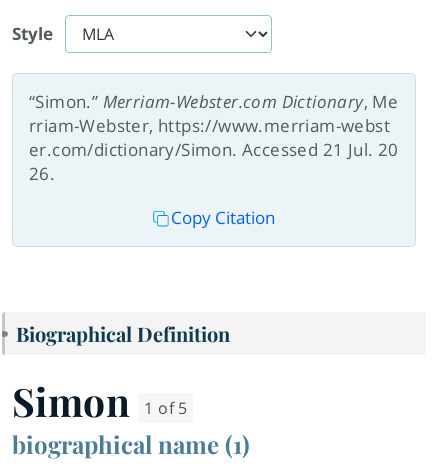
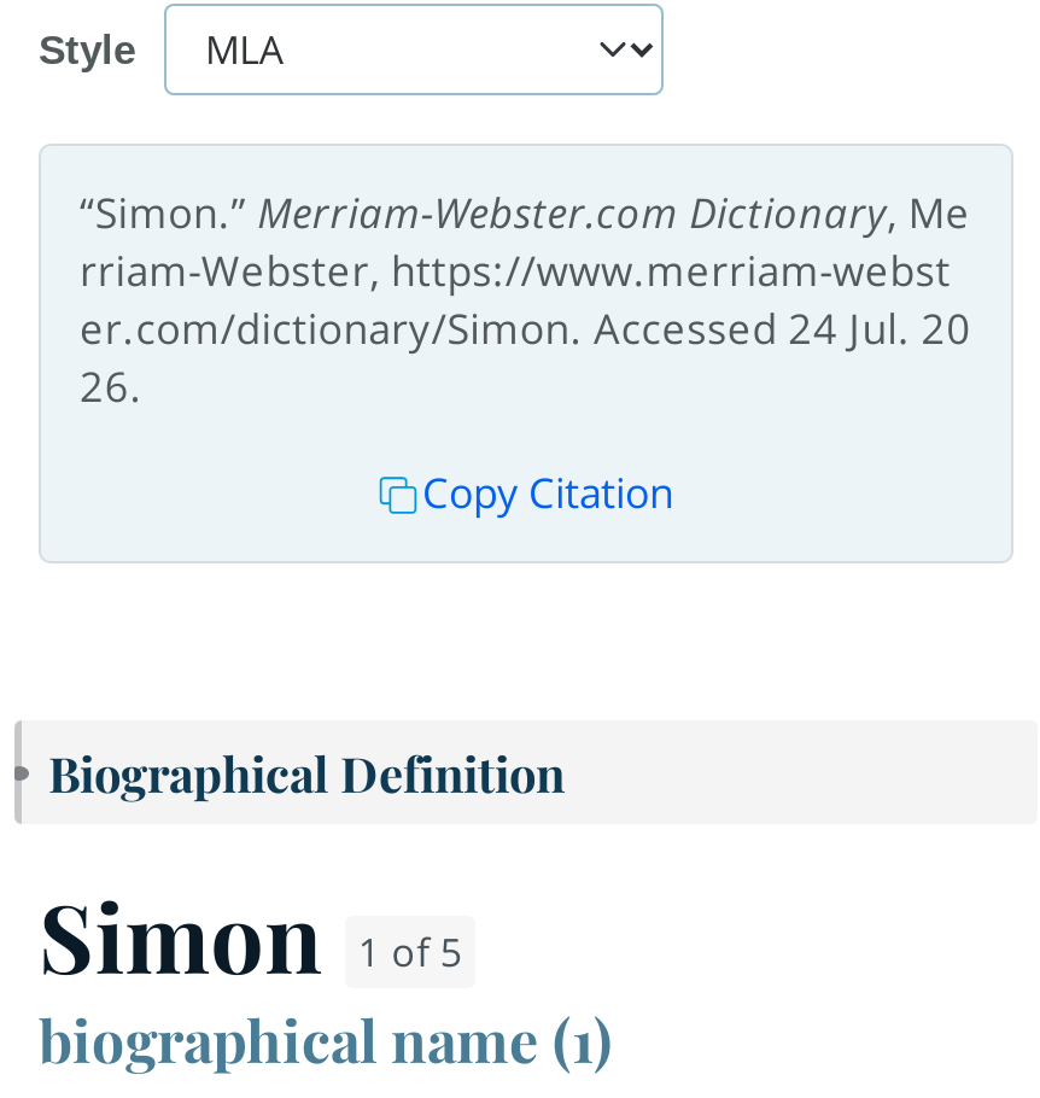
- er.com/dictionary/Simon. Accessed 21 Jul. 20
+ er.com/dictionary/Simon. Accessed 24 Jul. 20
